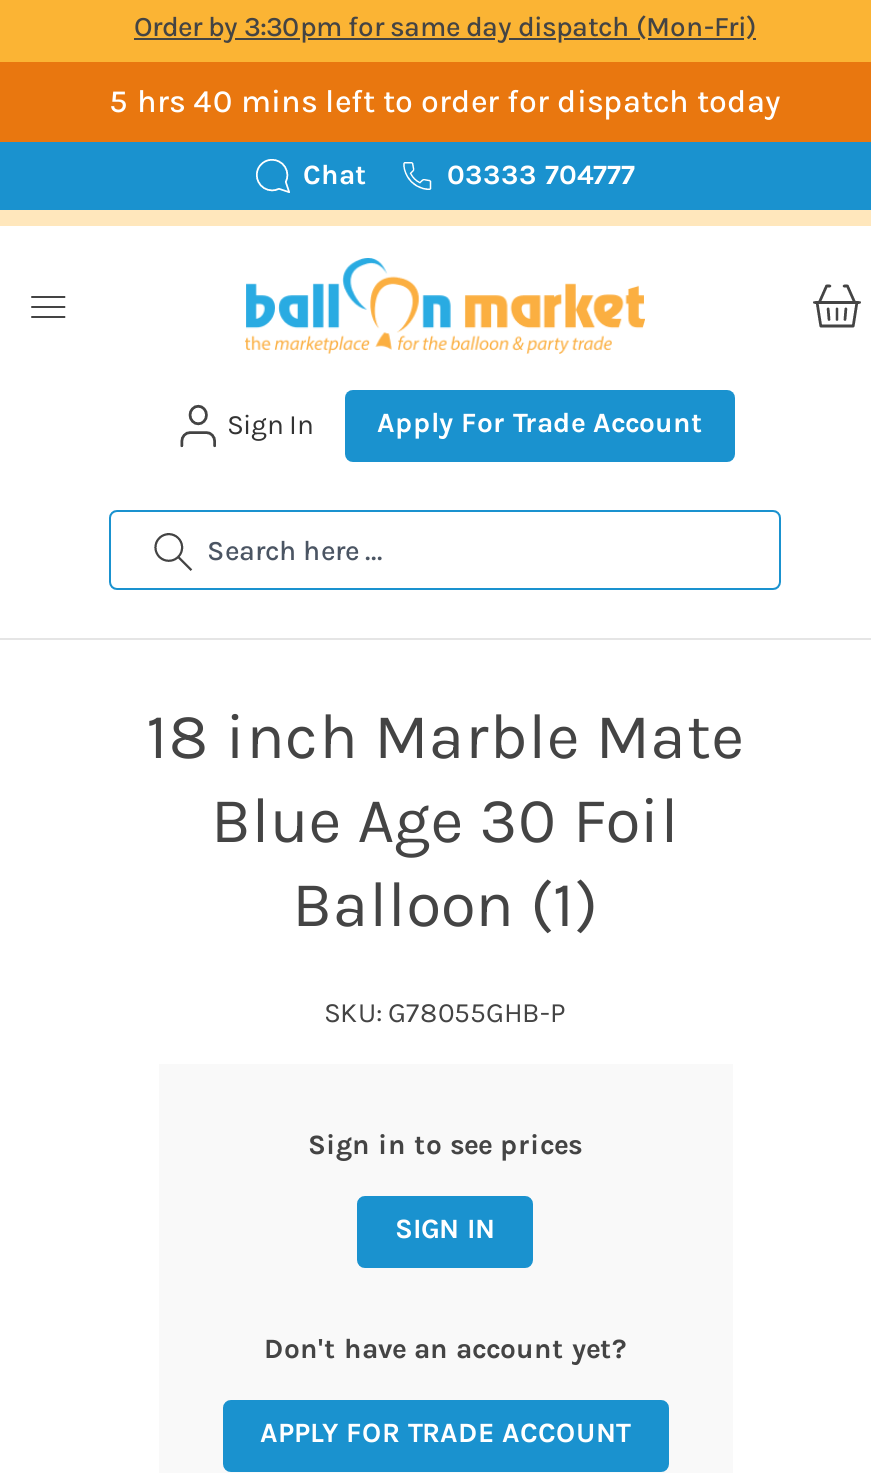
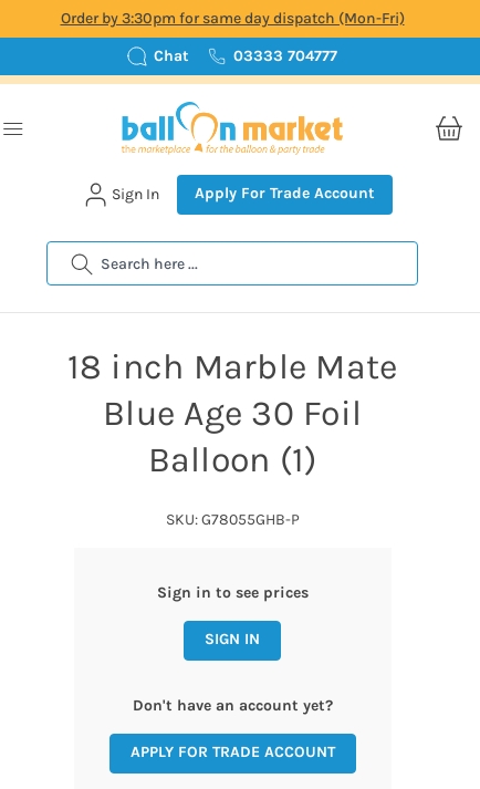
- 5 hrs 40 mins left to order for dispatch today
